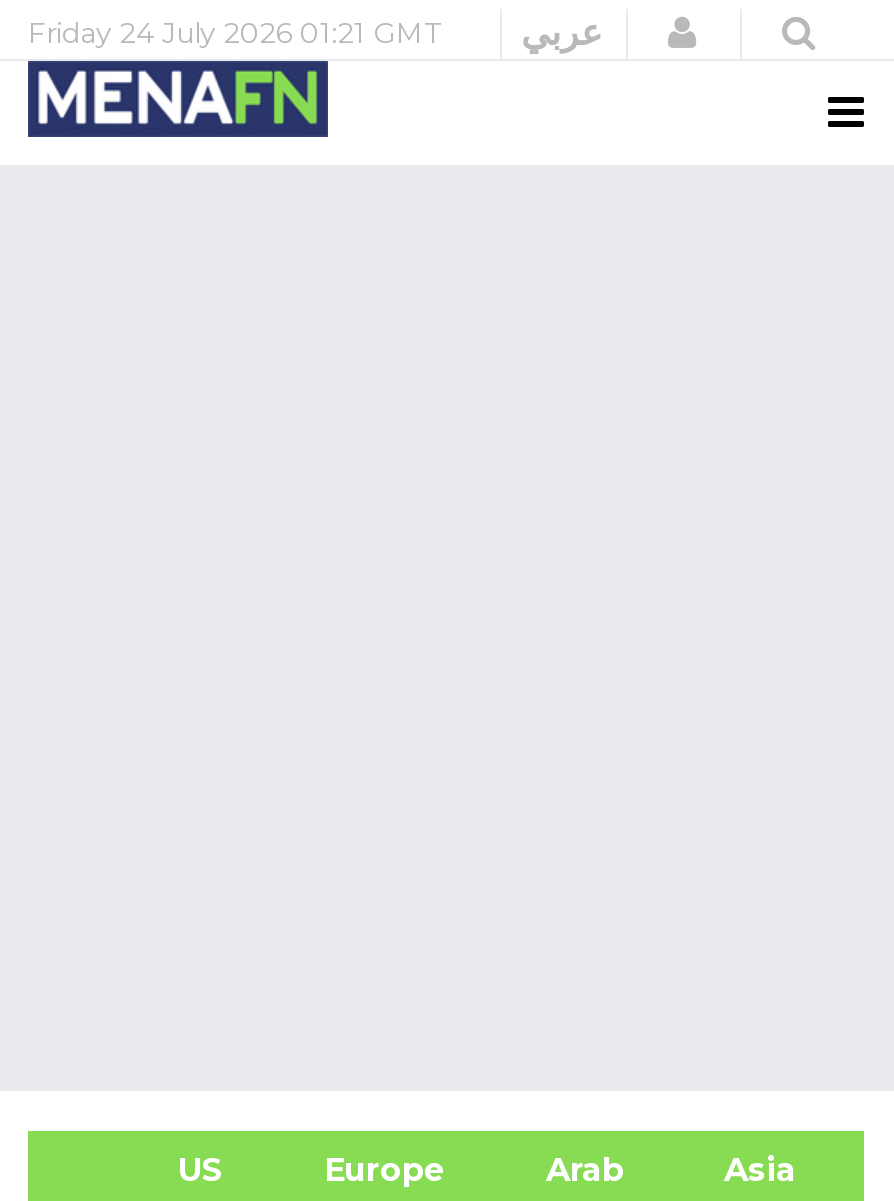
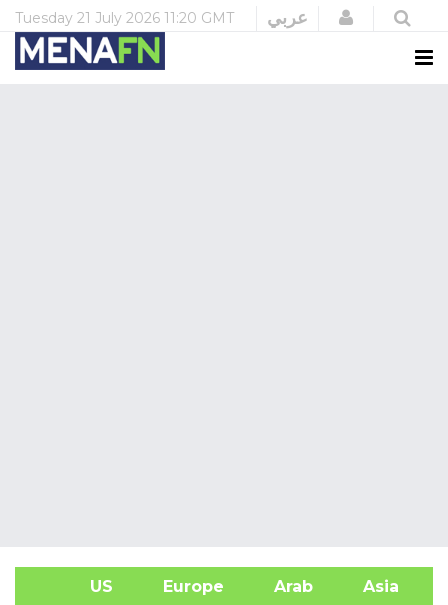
- Friday 24 July 2026 01:21 GMT
+ Tuesday 21 July 2026 11:20 GMT
